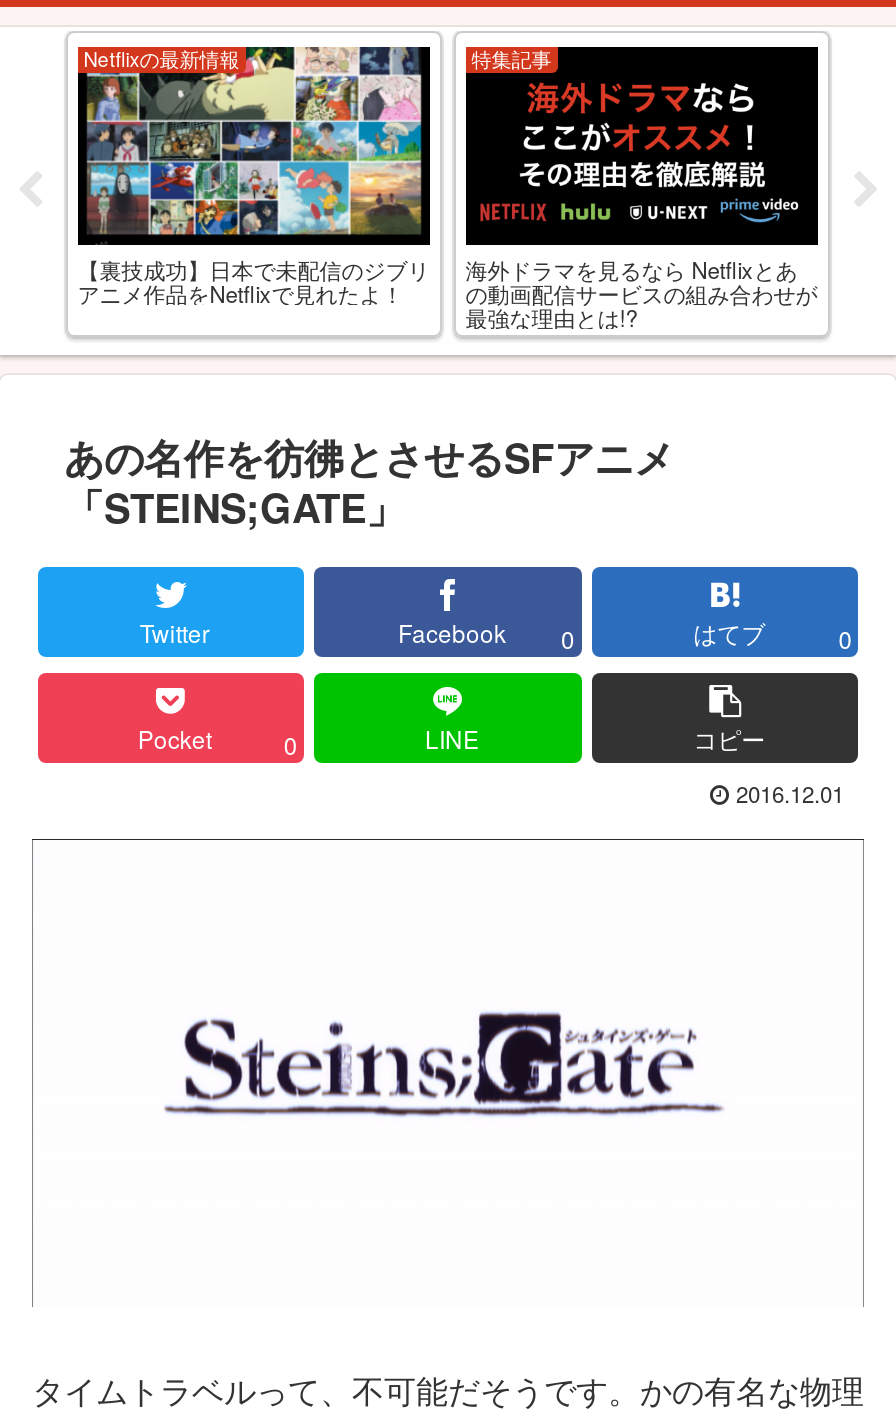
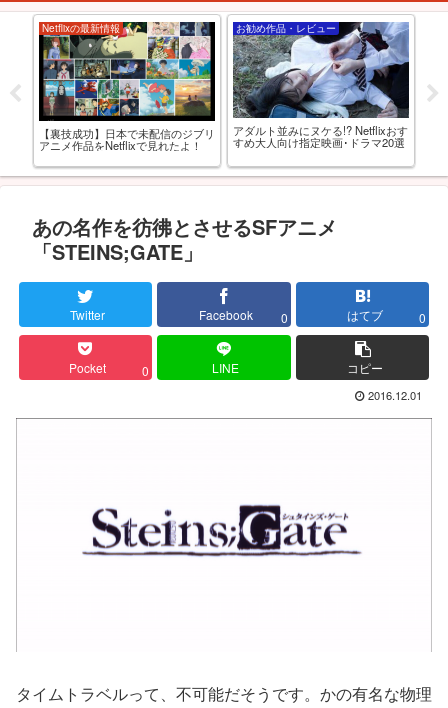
- [image]
- 特集記事
+ [image]
+ お勧め作品・レビュー

- 海外ドラマを見るなら Netflixとあ
- の動画配信サービスの組み合わせが
- 最強な理由とは!?
+ アダルト並みにヌケる!? Netflixおす
+ すめ大人向け指定映画･ドラマ20選
